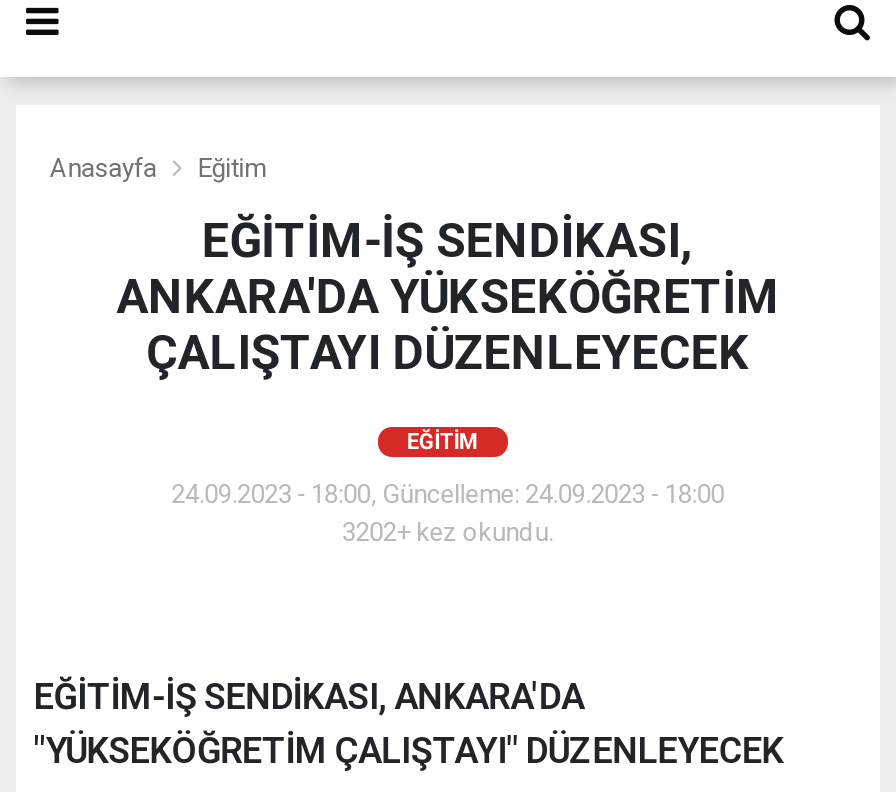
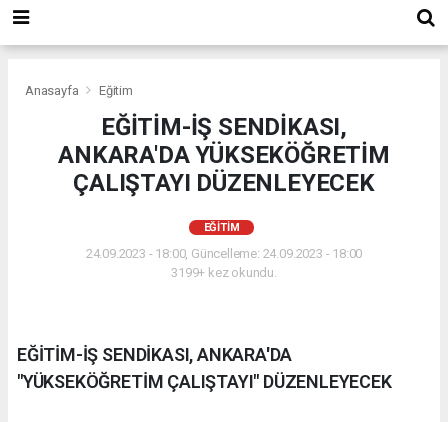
- 3202+ kez okundu.
+ 3199+ kez okundu.
